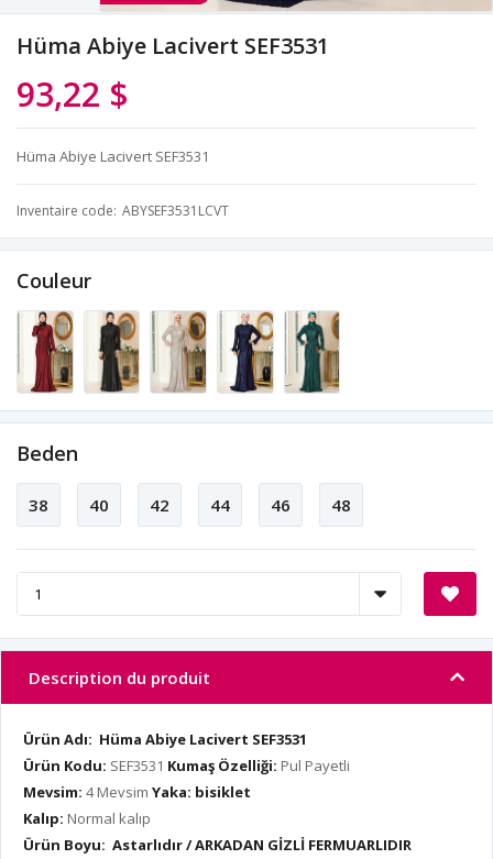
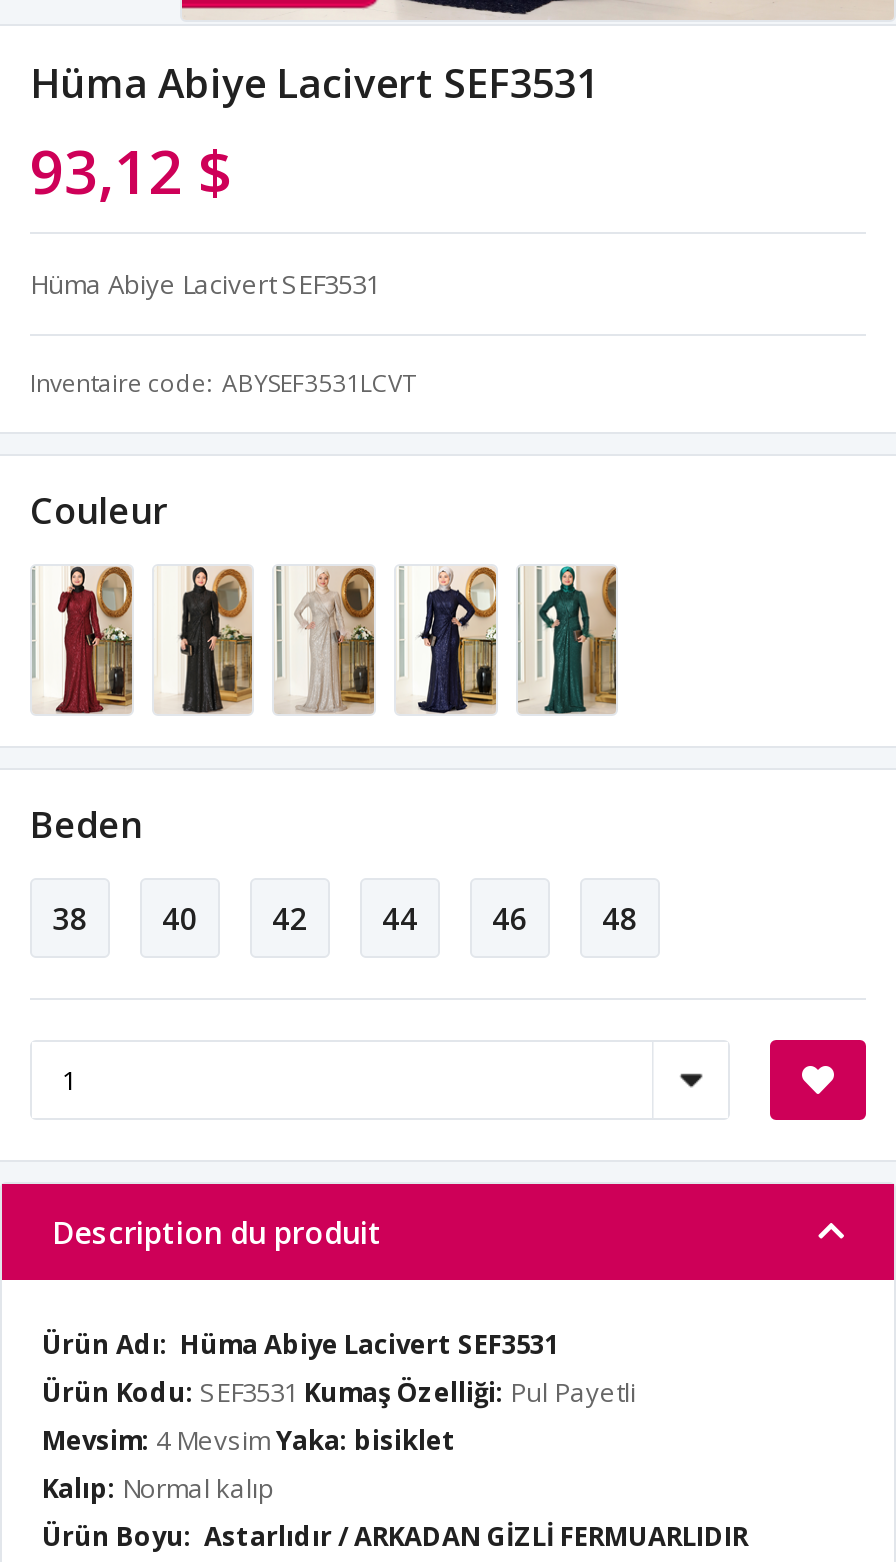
- 93,22 $
+ 93,12 $
